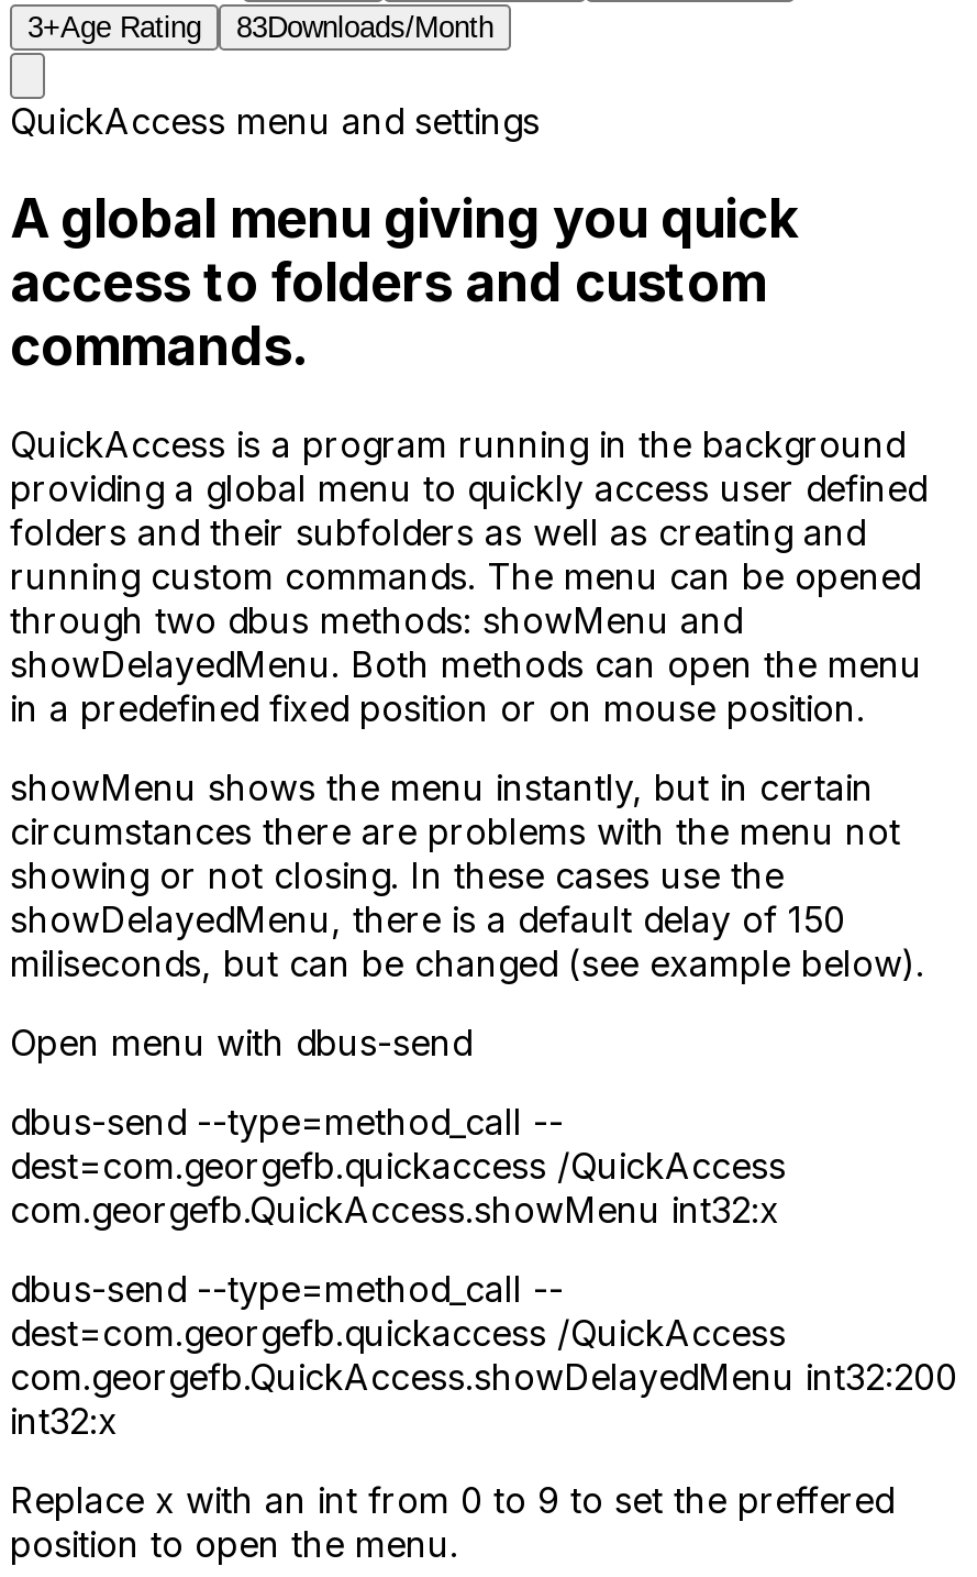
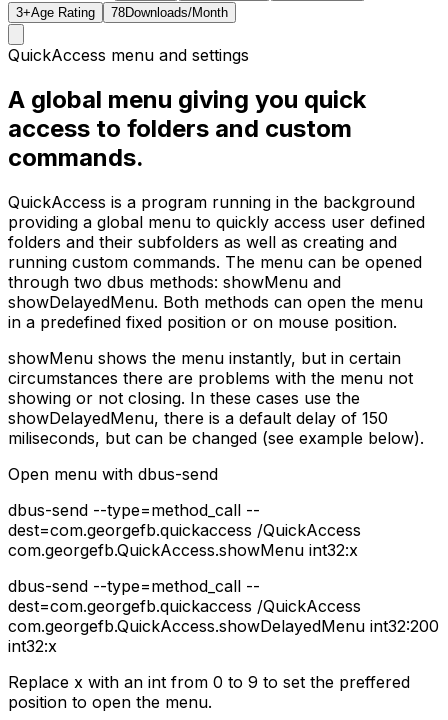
- 83Downloads/Month
+ 78Downloads/Month
